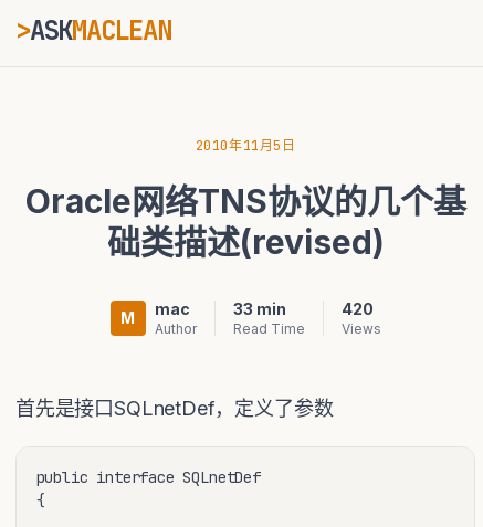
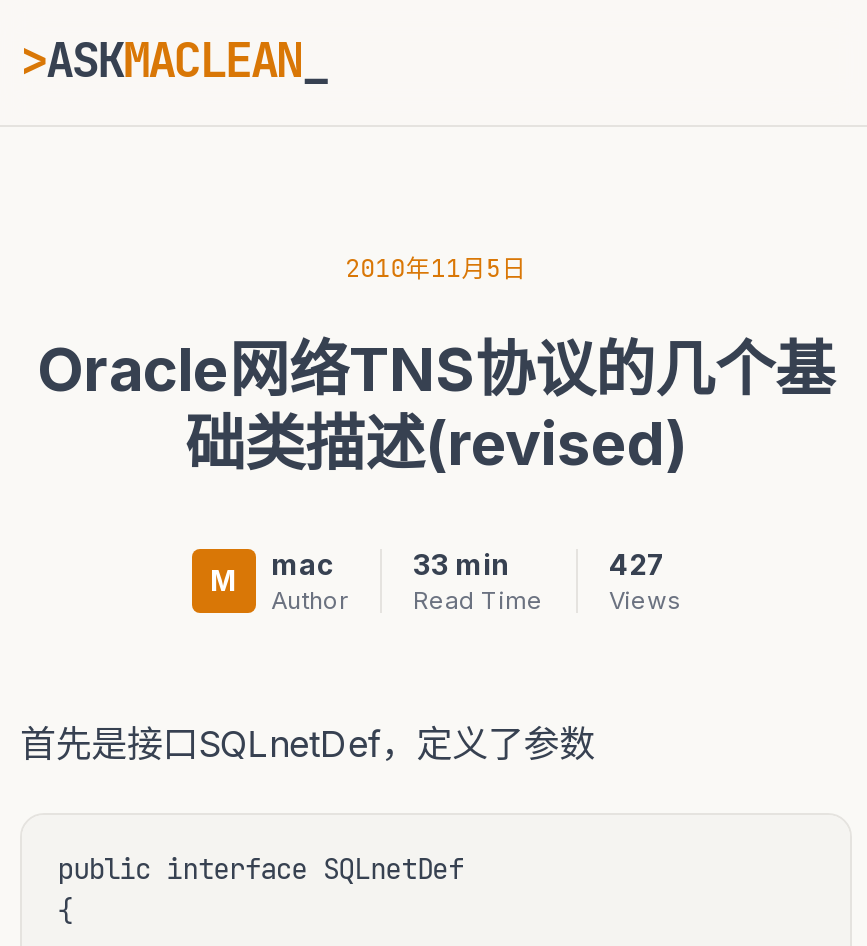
- 420
+ 427
